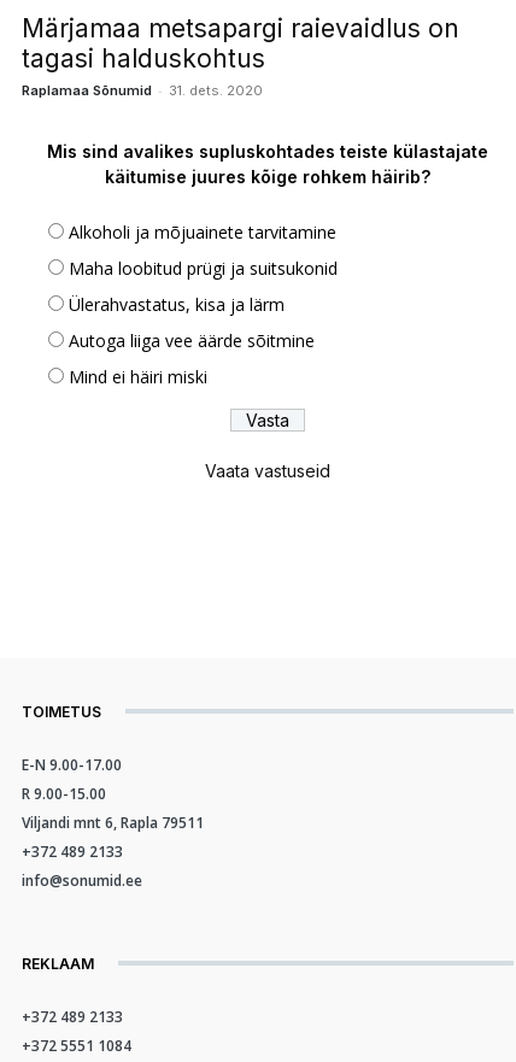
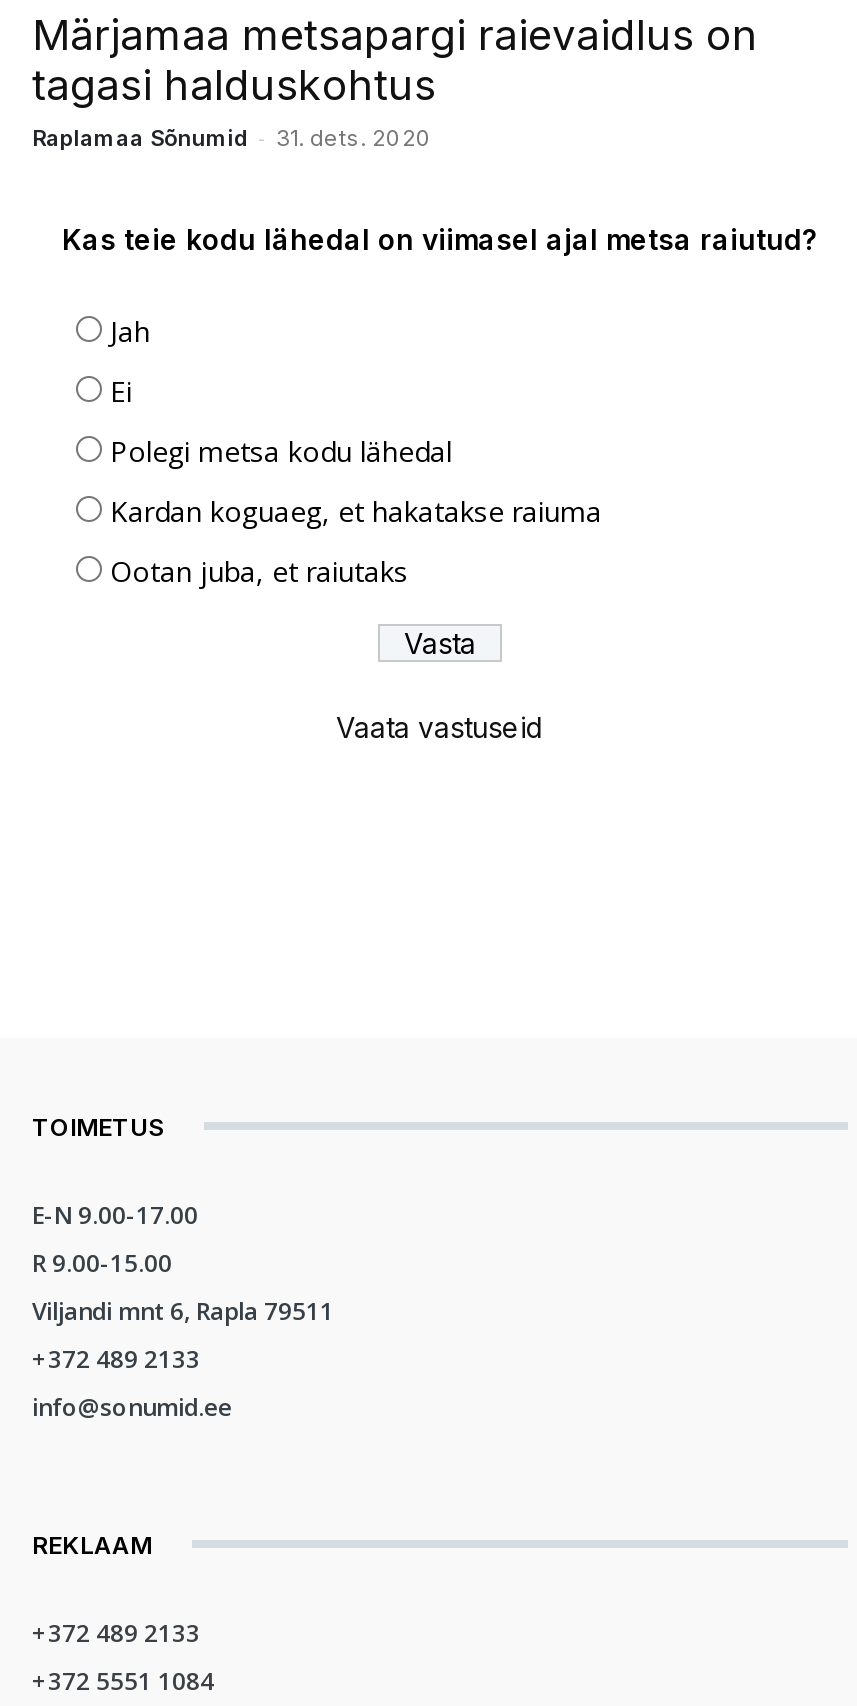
- Mis sind avalikes supluskohtades teiste külastajate
- käitumise juures kõige rohkem häirib?
+ Kas teie kodu lähedal on viimasel ajal metsa raiutud?

- Alkoholi ja mõjuainete tarvitamine
+ Jah

- Maha loobitud prügi ja suitsukonid
+ Ei

- Ülerahvastatus, kisa ja lärm
+ Polegi metsa kodu lähedal

- Autoga liiga vee äärde sõitmine
+ Kardan koguaeg, et hakatakse raiuma

- Mind ei häiri miski
+ Ootan juba, et raiutaks
